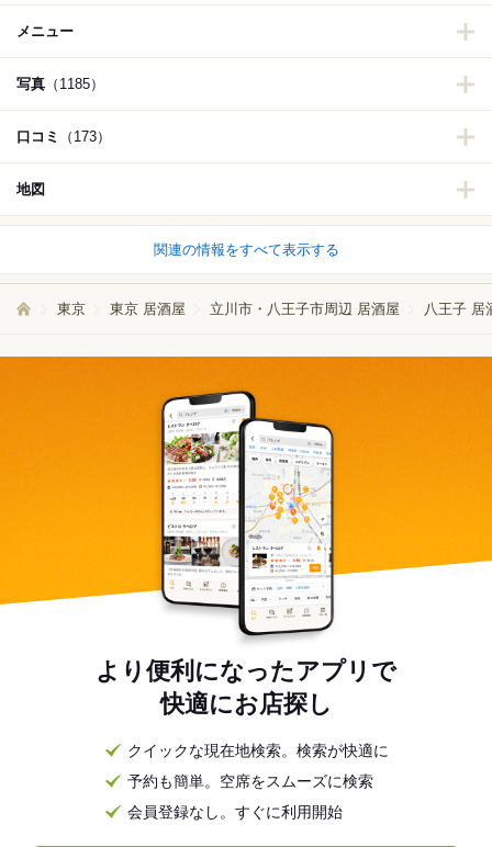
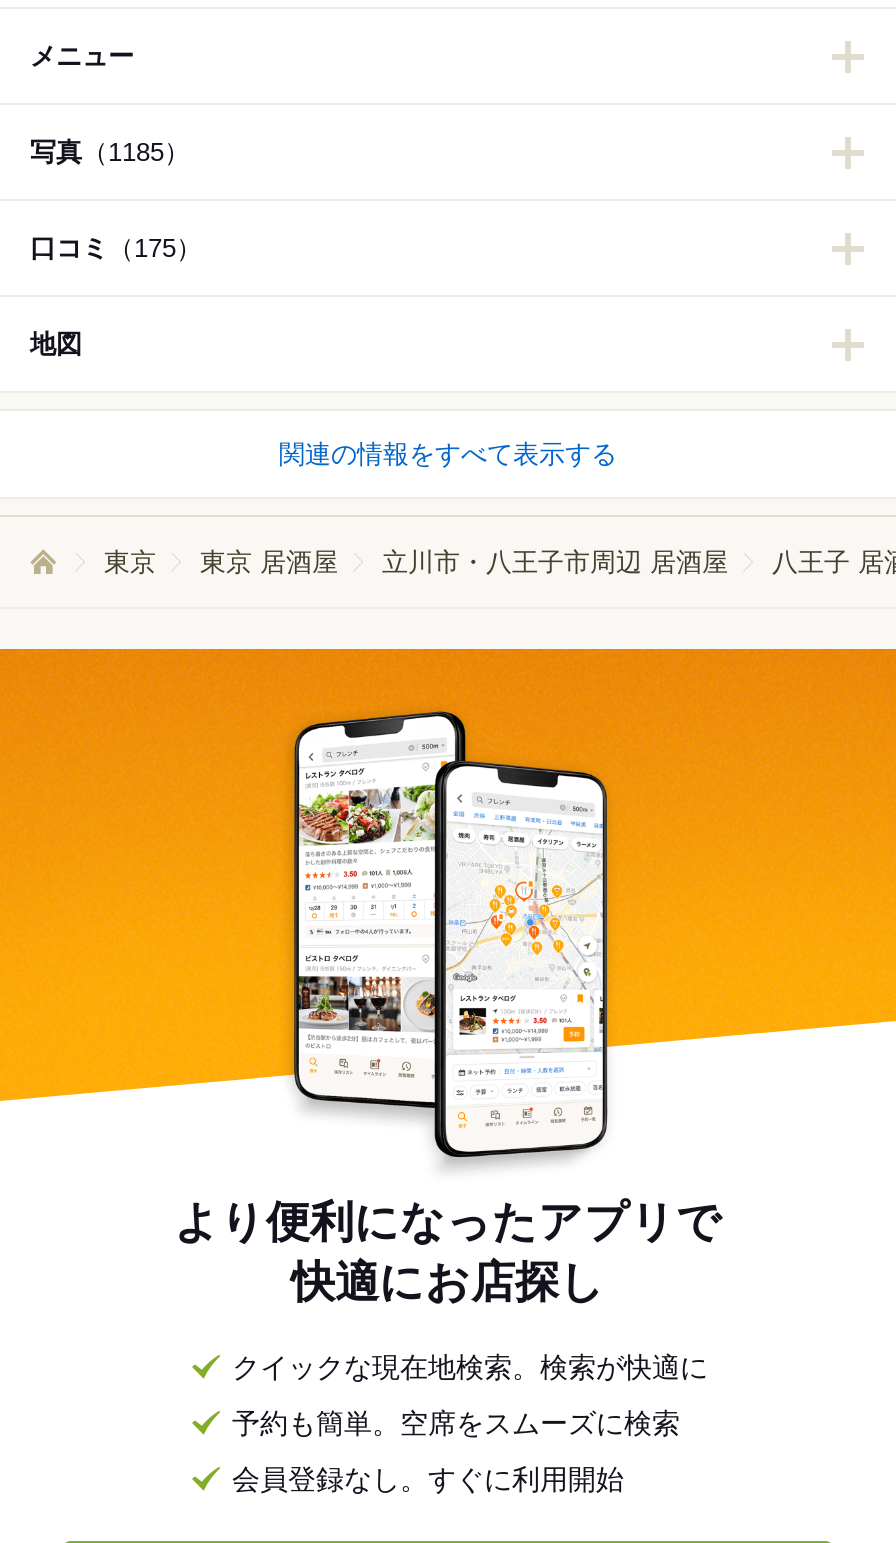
- 口コミ（173）
+ 口コミ（175）
